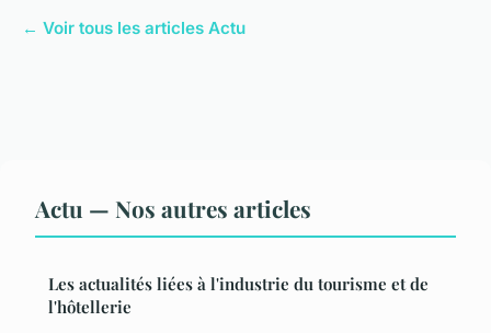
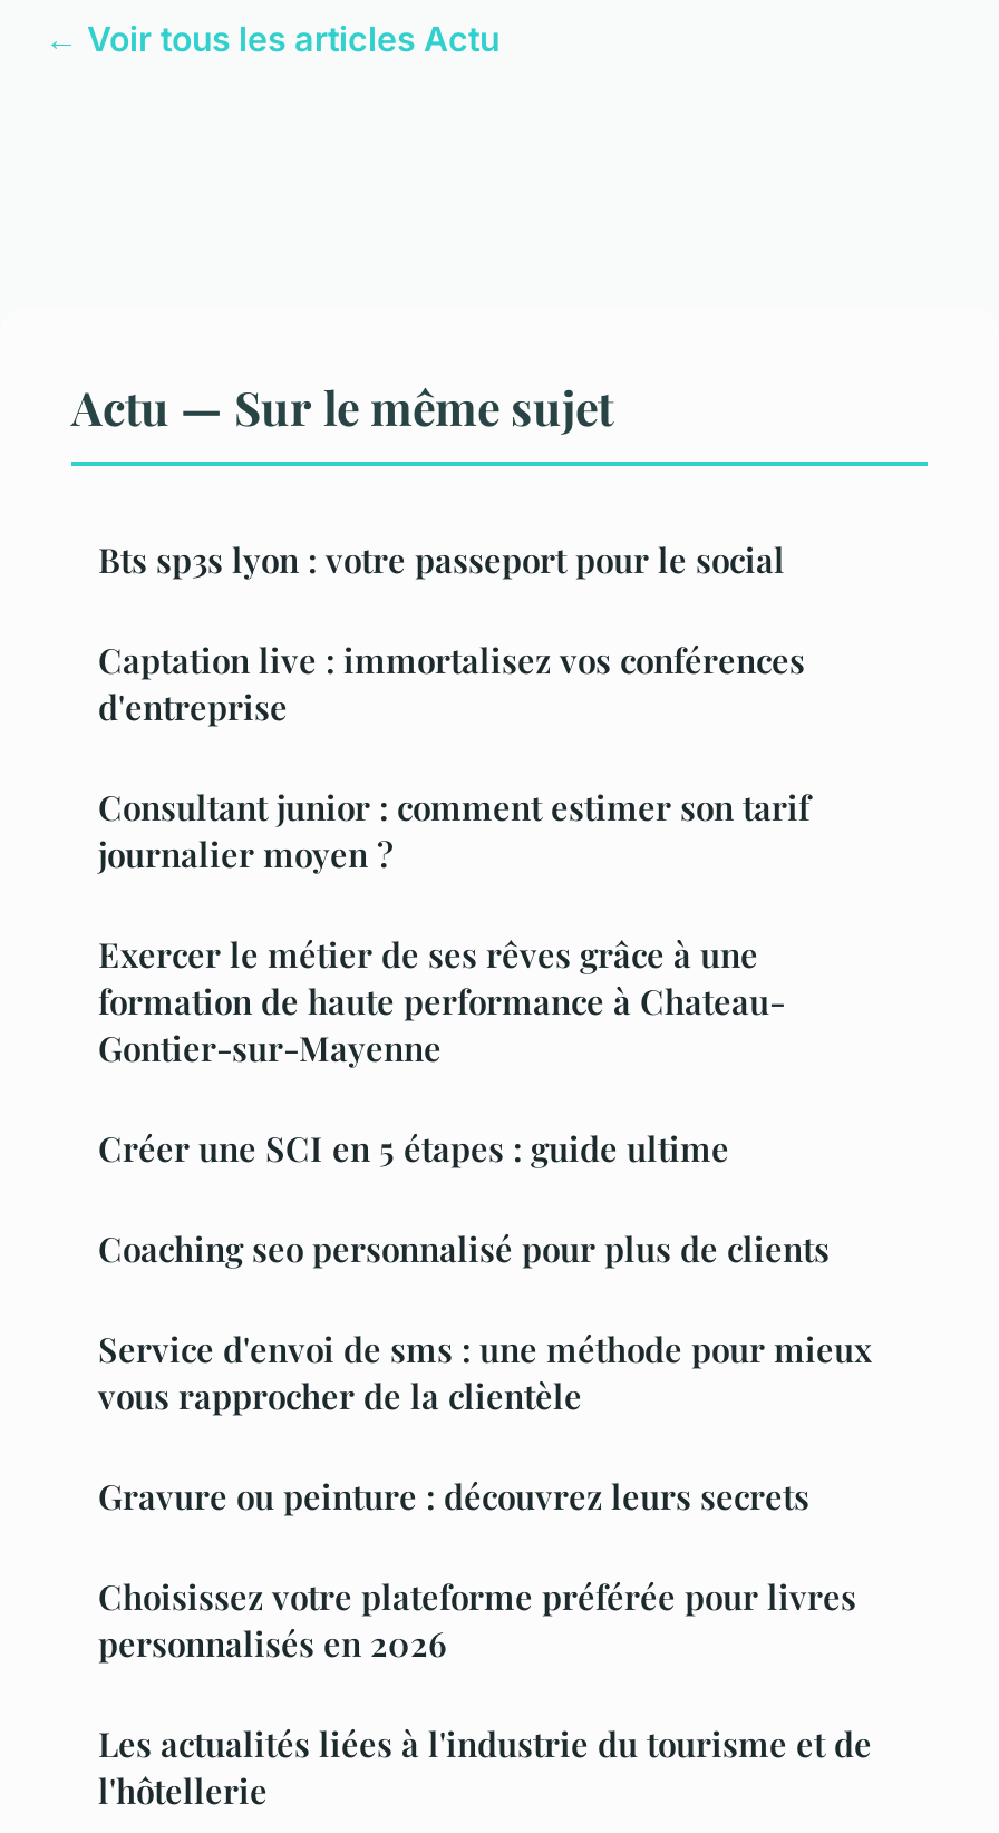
- Actu — Nos autres articles
+ Actu — Sur le même sujet
+ Bts sp3s lyon : votre passeport pour le social
+ Captation live : immortalisez vos conférences
+ d'entreprise
+ Consultant junior : comment estimer son tarif
+ journalier moyen ?
+ Exercer le métier de ses rêves grâce à une
+ formation de haute performance à Chateau-
+ Gontier-sur-Mayenne
+ Créer une SCI en 5 étapes : guide ultime
+ Coaching seo personnalisé pour plus de clients
+ Service d'envoi de sms : une méthode pour mieux
+ vous rapprocher de la clientèle
+ Gravure ou peinture : découvrez leurs secrets
+ Choisissez votre plateforme préférée pour livres
+ personnalisés en 2026
